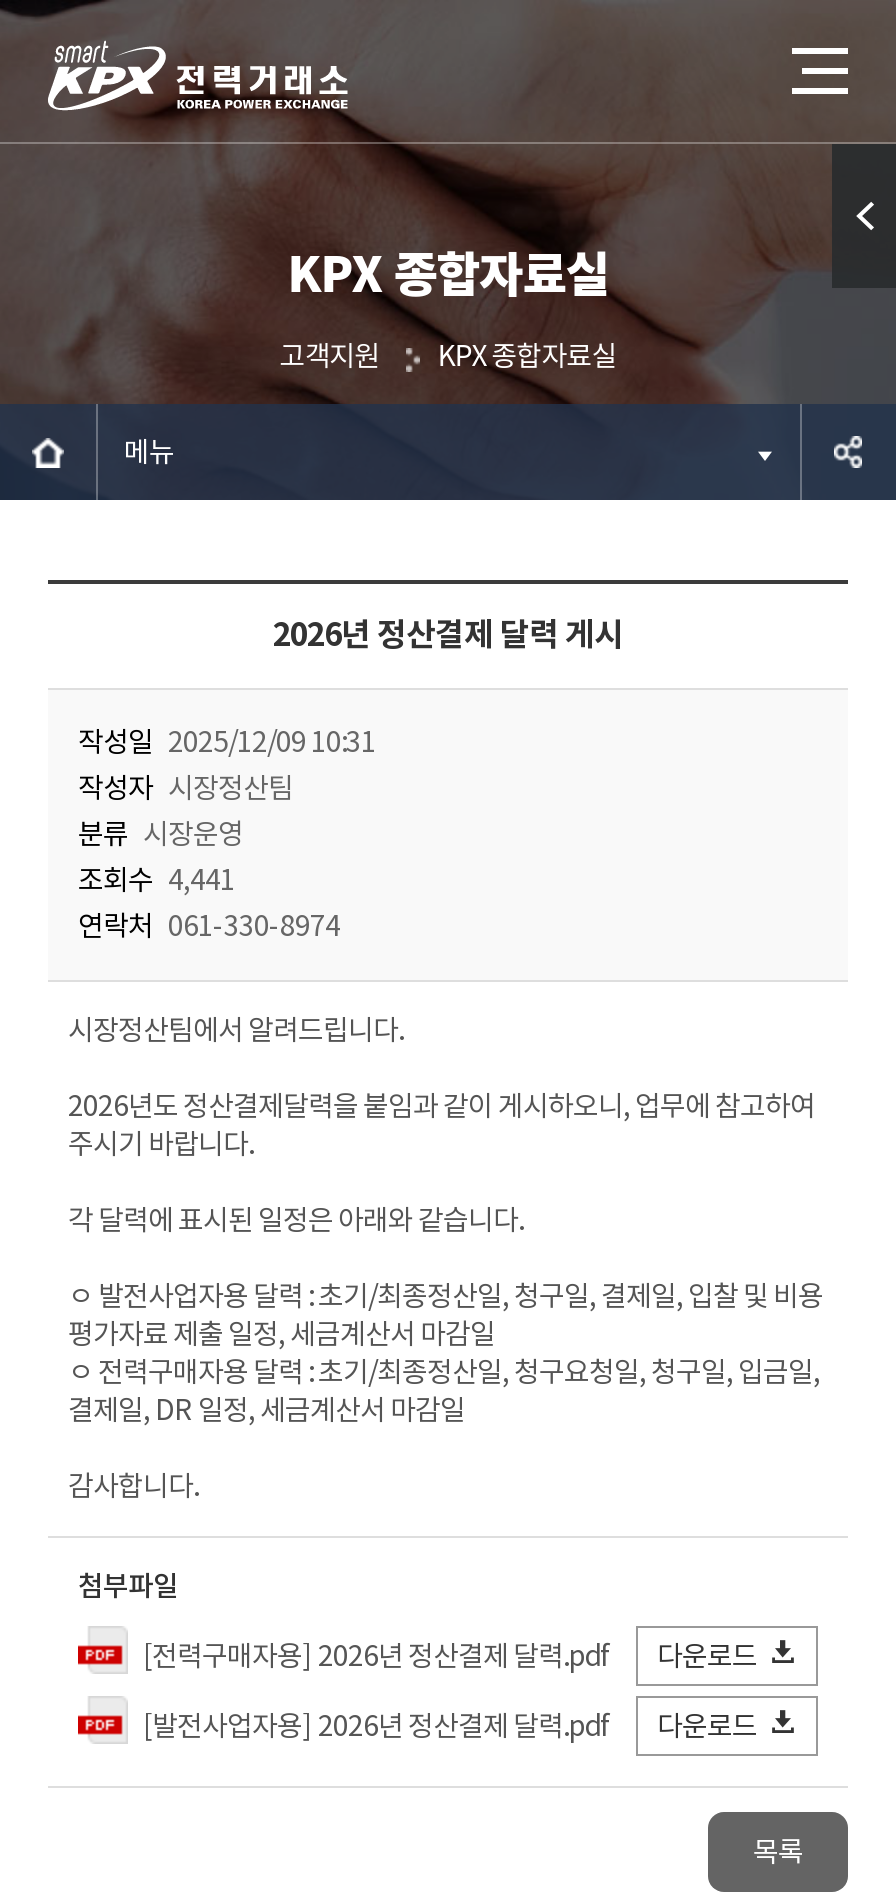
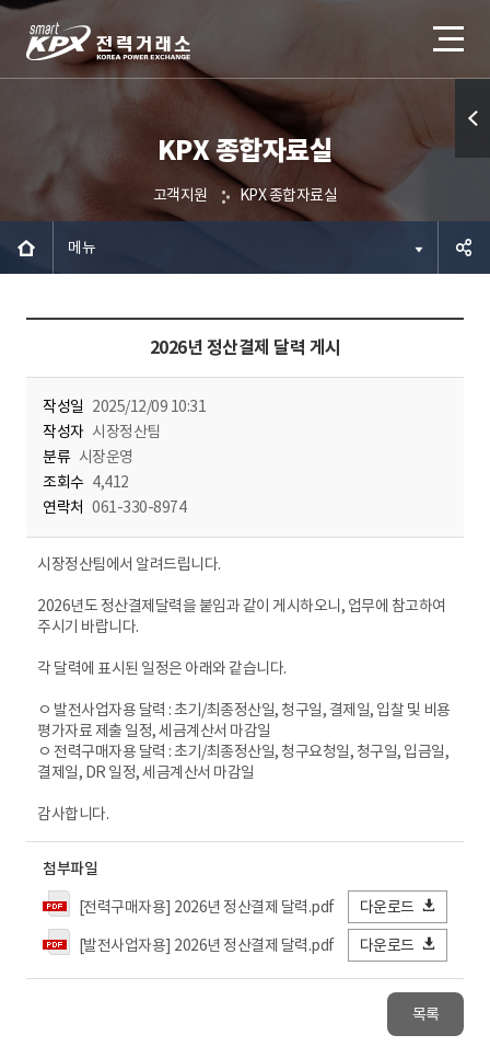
- 조회수 4,441
+ 조회수 4,412
